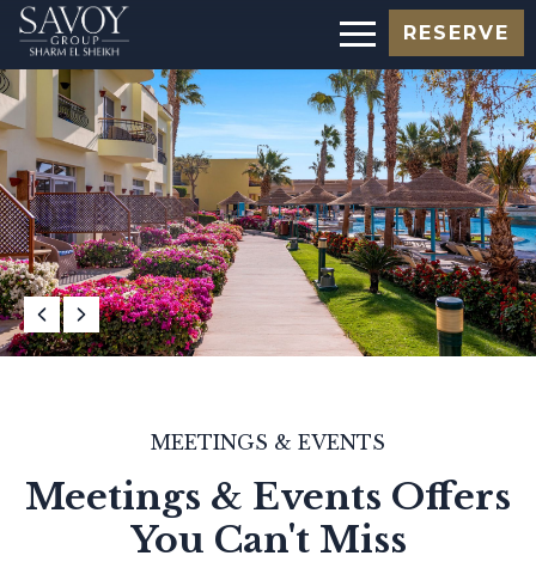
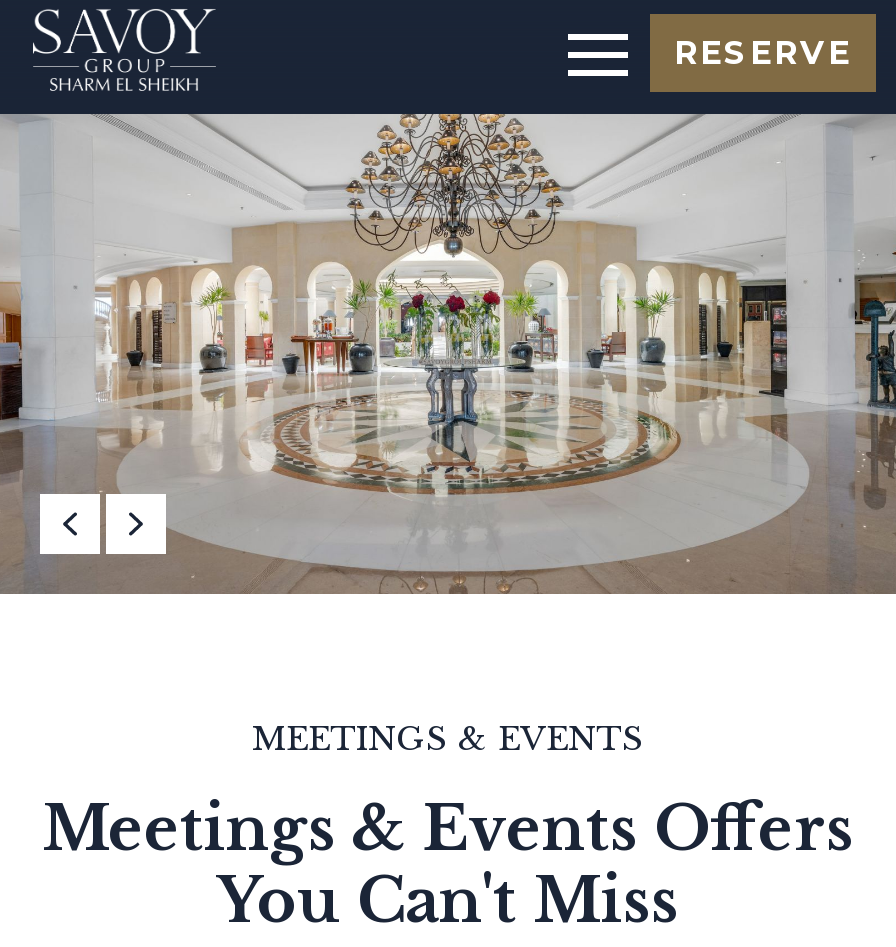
- [image]
+ [image]
